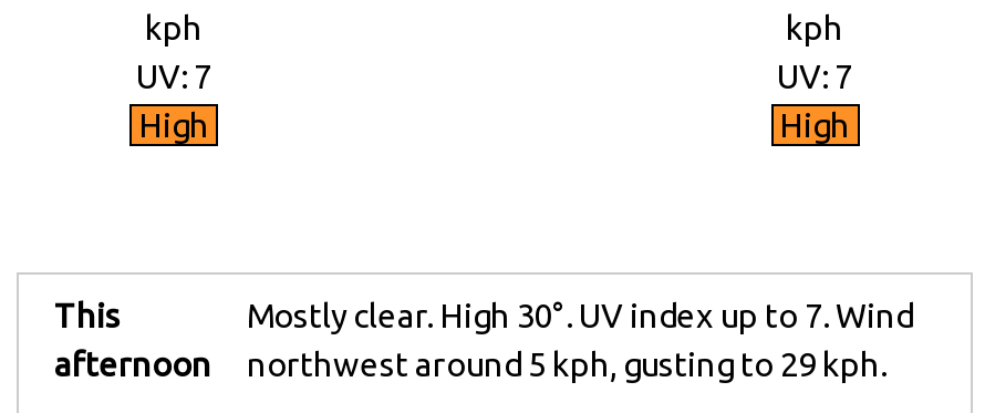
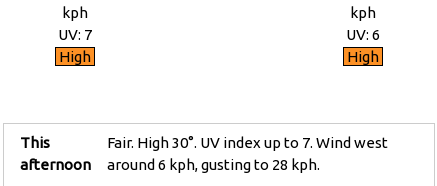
- UV: 7
+ UV: 6

- Mostly clear. High 30°. UV index up to 7. Wind
- northwest around 5 kph, gusting to 29 kph.
+ Fair. High 30°. UV index up to 7. Wind west
+ around 6 kph, gusting to 28 kph.
